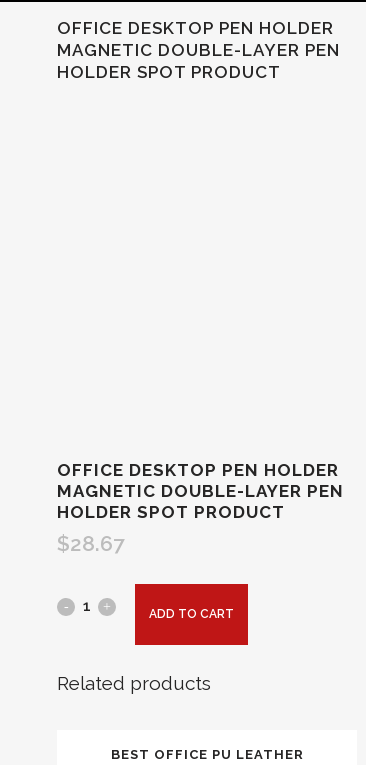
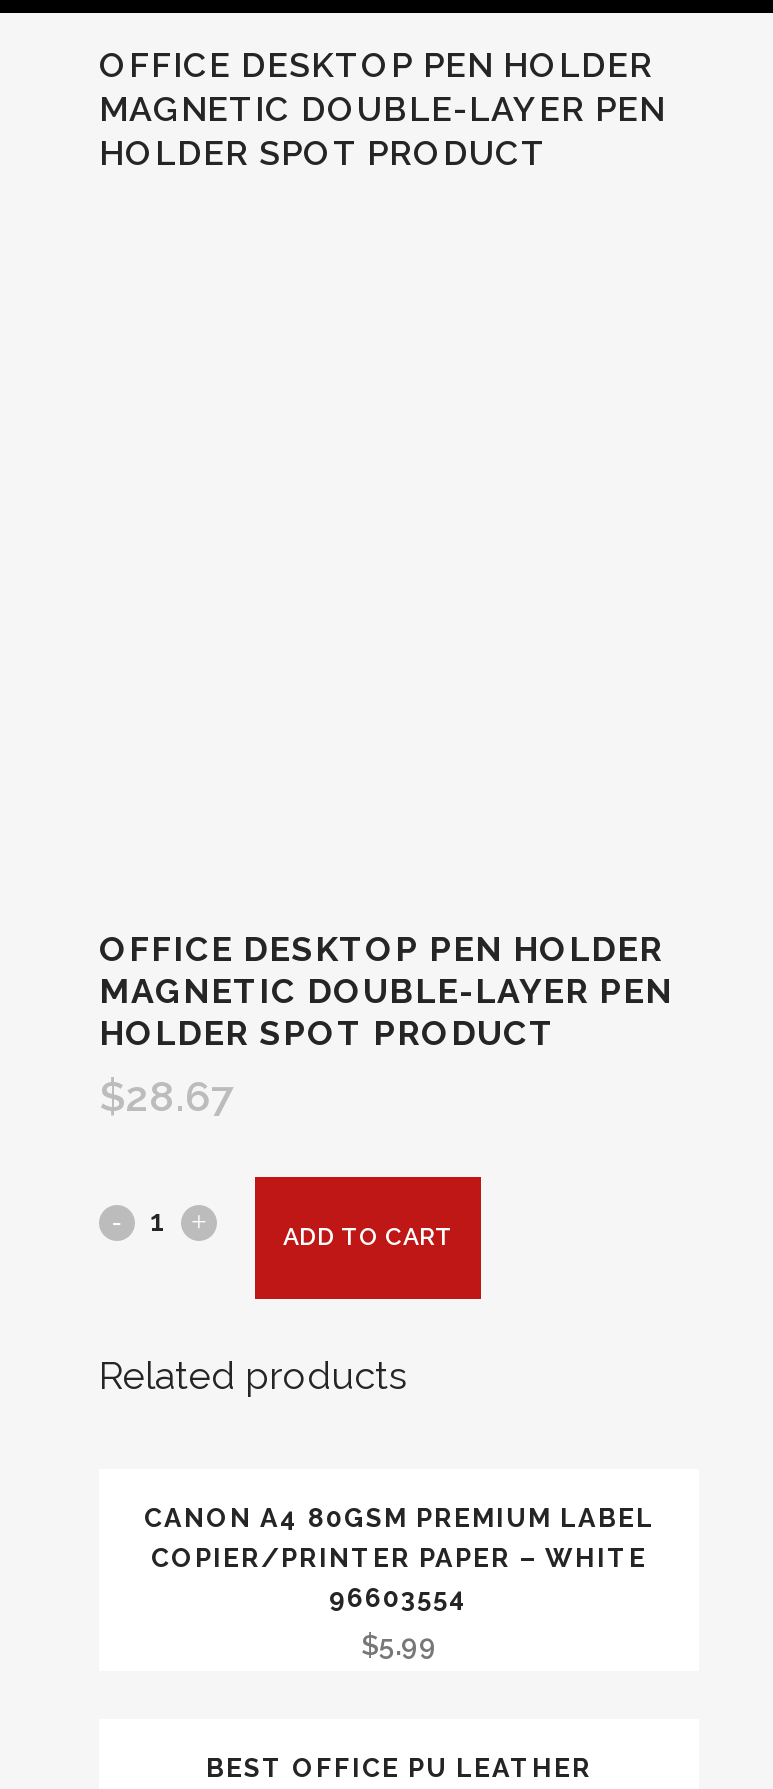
+ CANON A4 80GSM PREMIUM LABEL
+ COPIER/PRINTER PAPER – WHITE
+ 96603554
+ $5.99
